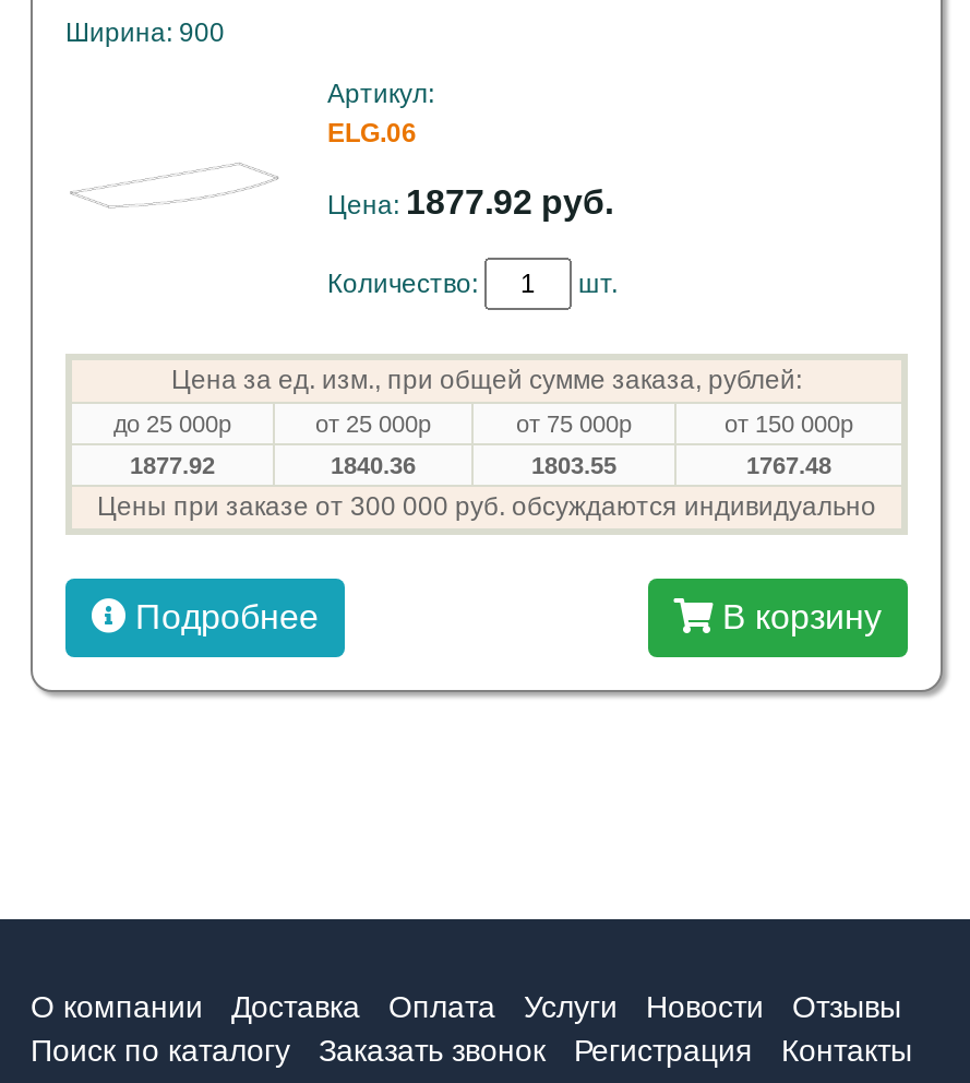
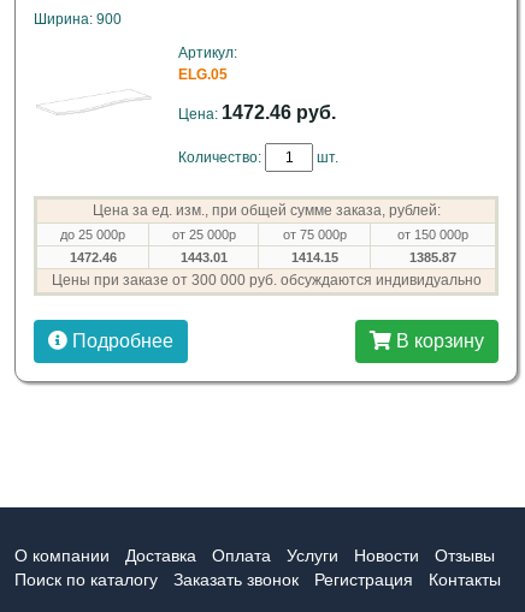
- ELG.06
+ ELG.05

- Цена: 1877.92 руб.
+ Цена: 1472.46 руб.

- 1877.92
+ 1472.46

- 1840.36
+ 1443.01

- 1803.55
+ 1414.15

- 1767.48
+ 1385.87
